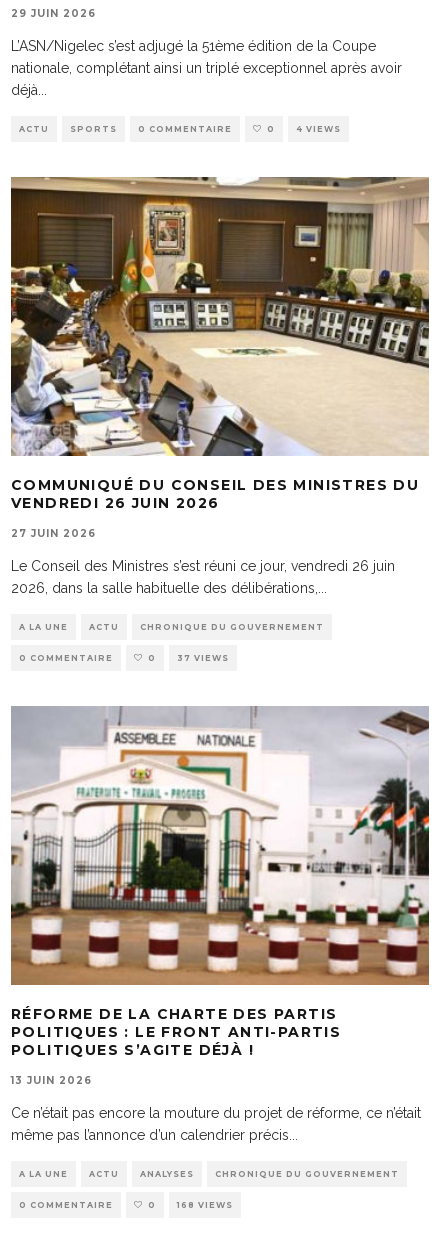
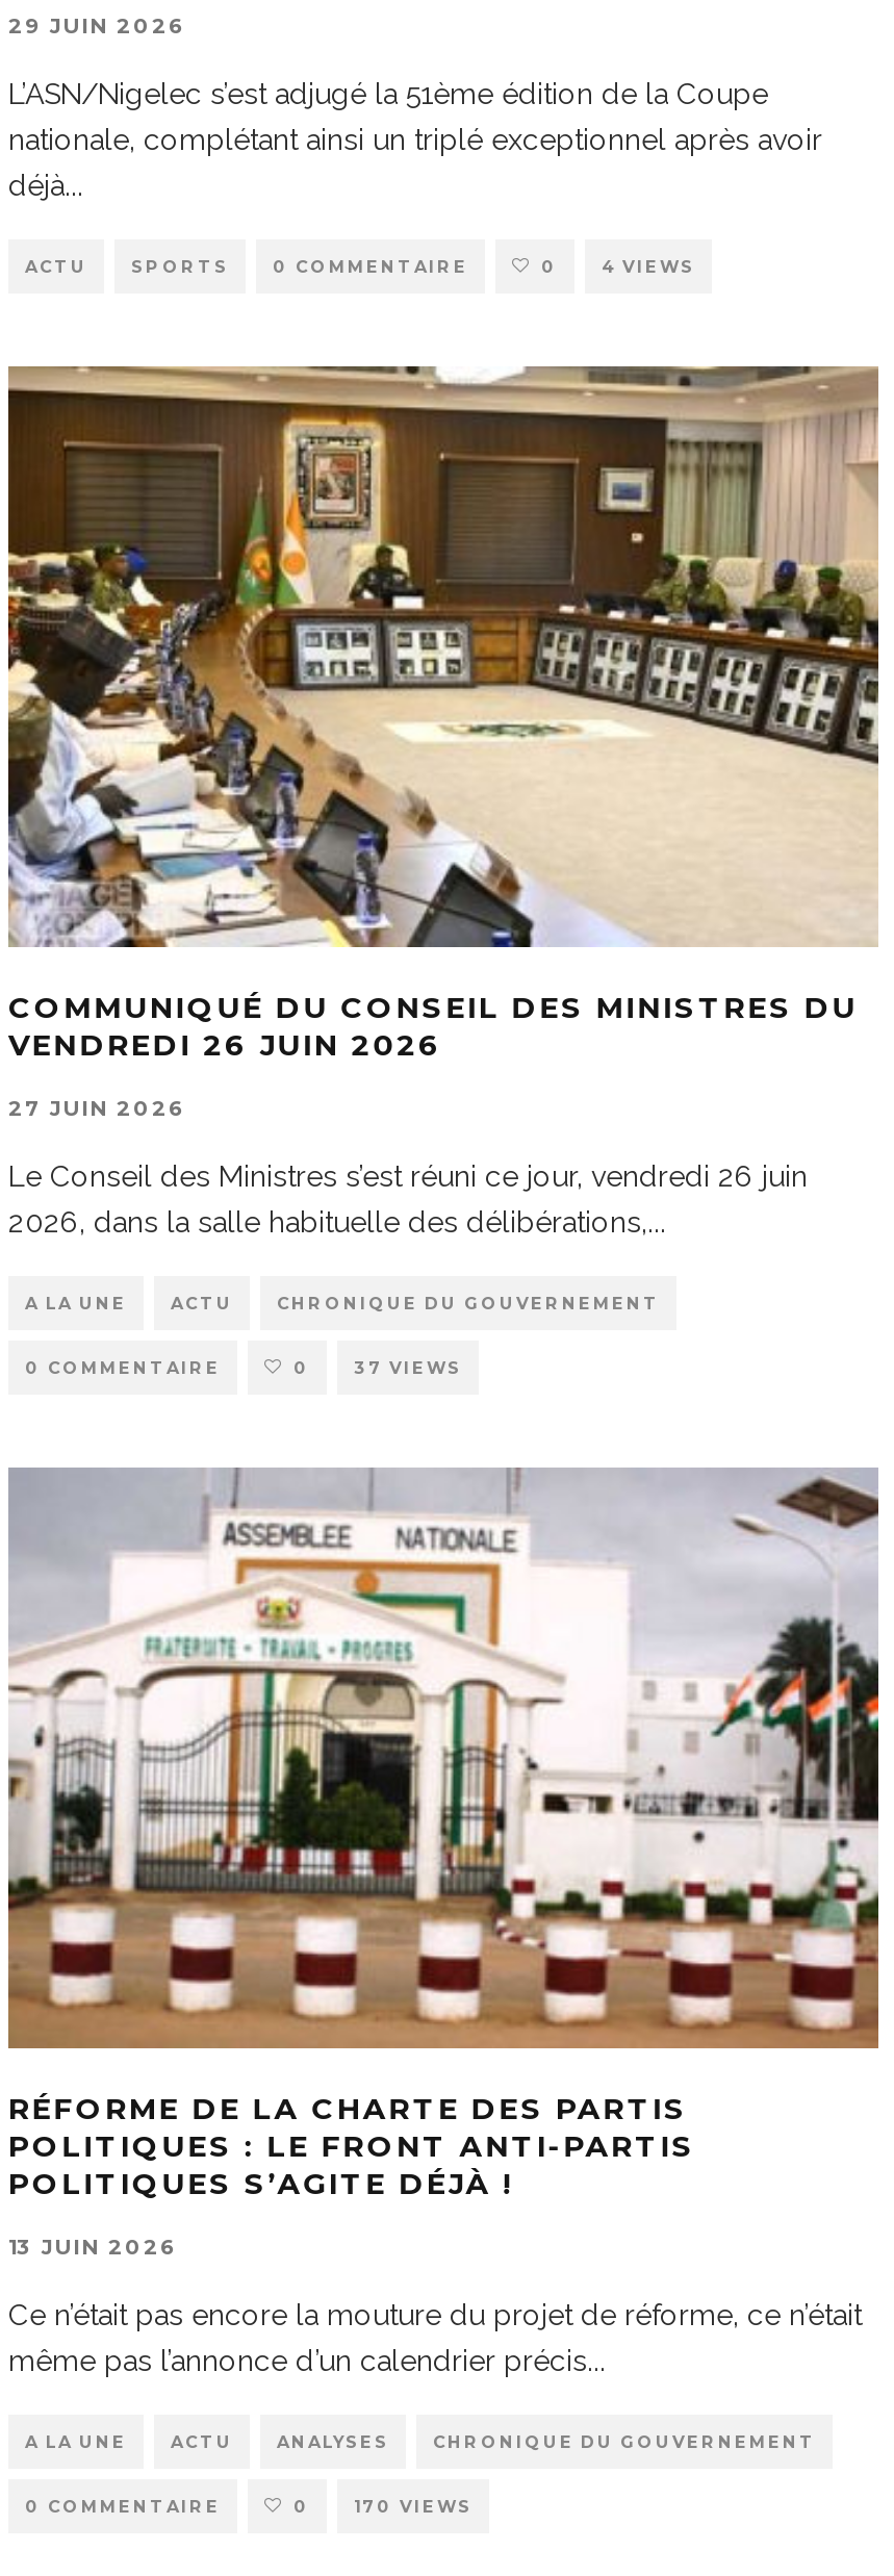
- 168 VIEWS
+ 170 VIEWS
